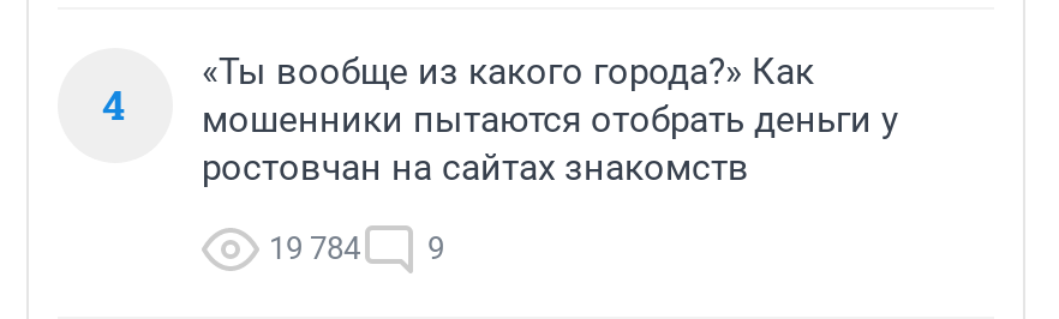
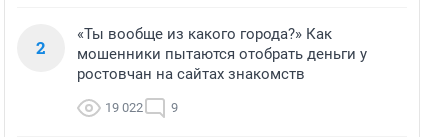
- 4 мошенники пытаются отобрать деньги у
+ 2 мошенники пытаются отобрать деньги у

- 19 784 9
+ 19 022 9
